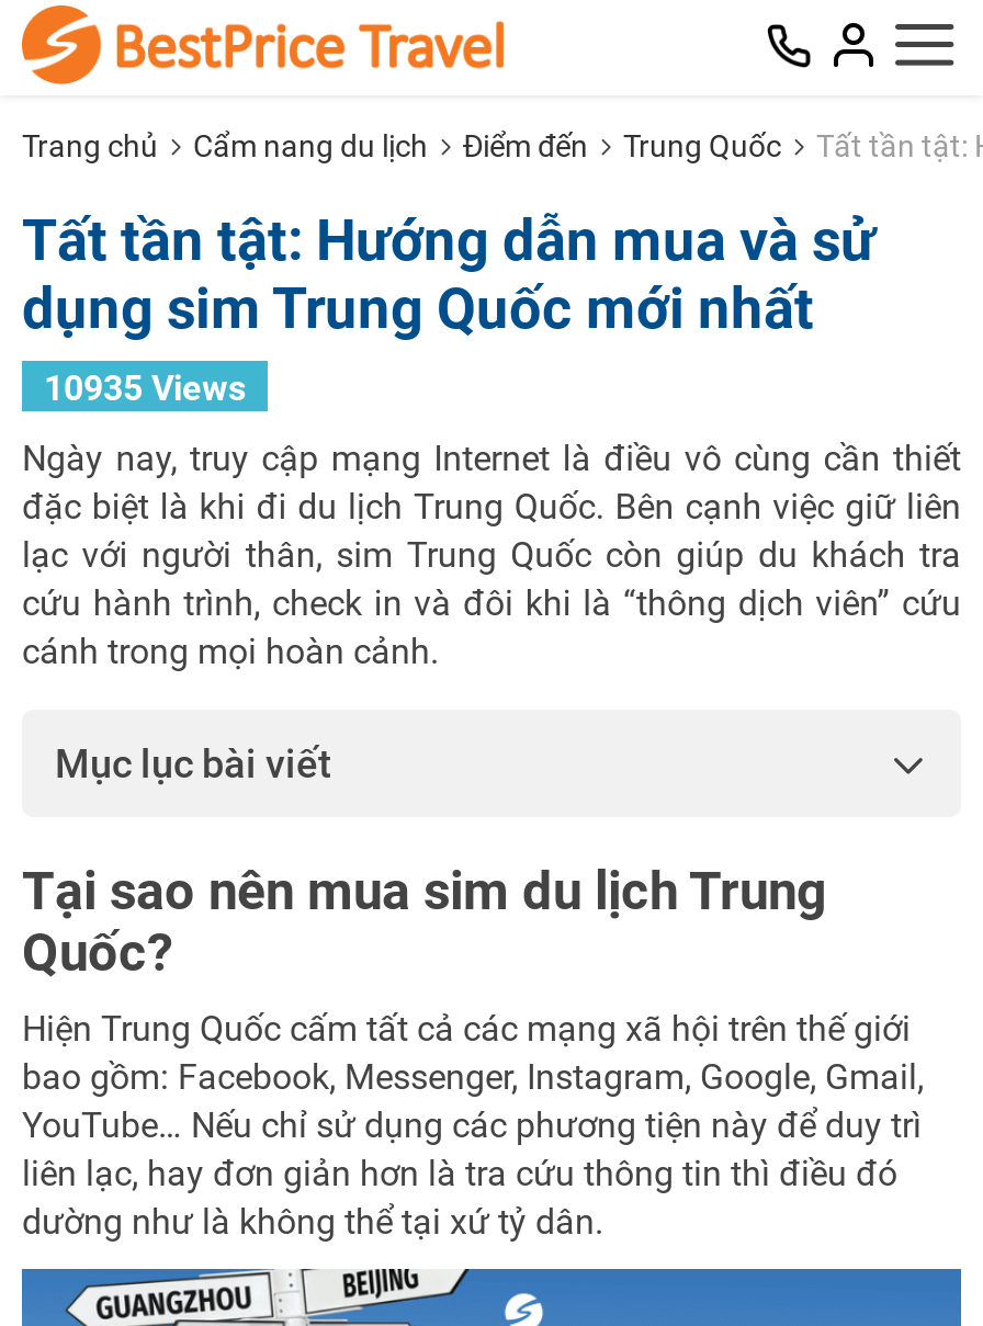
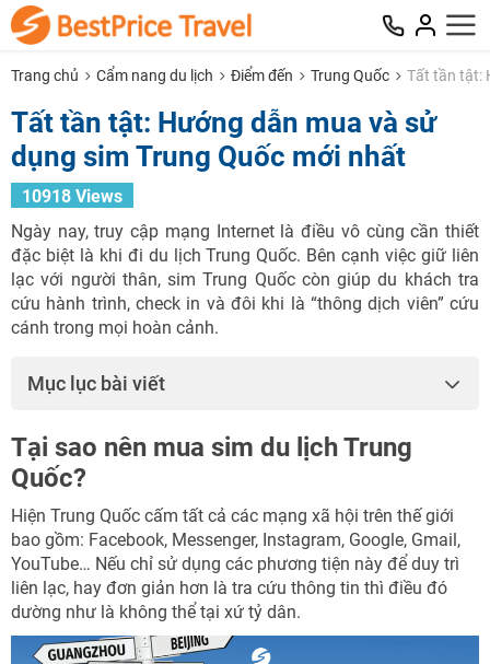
- 10935 Views
+ 10918 Views
